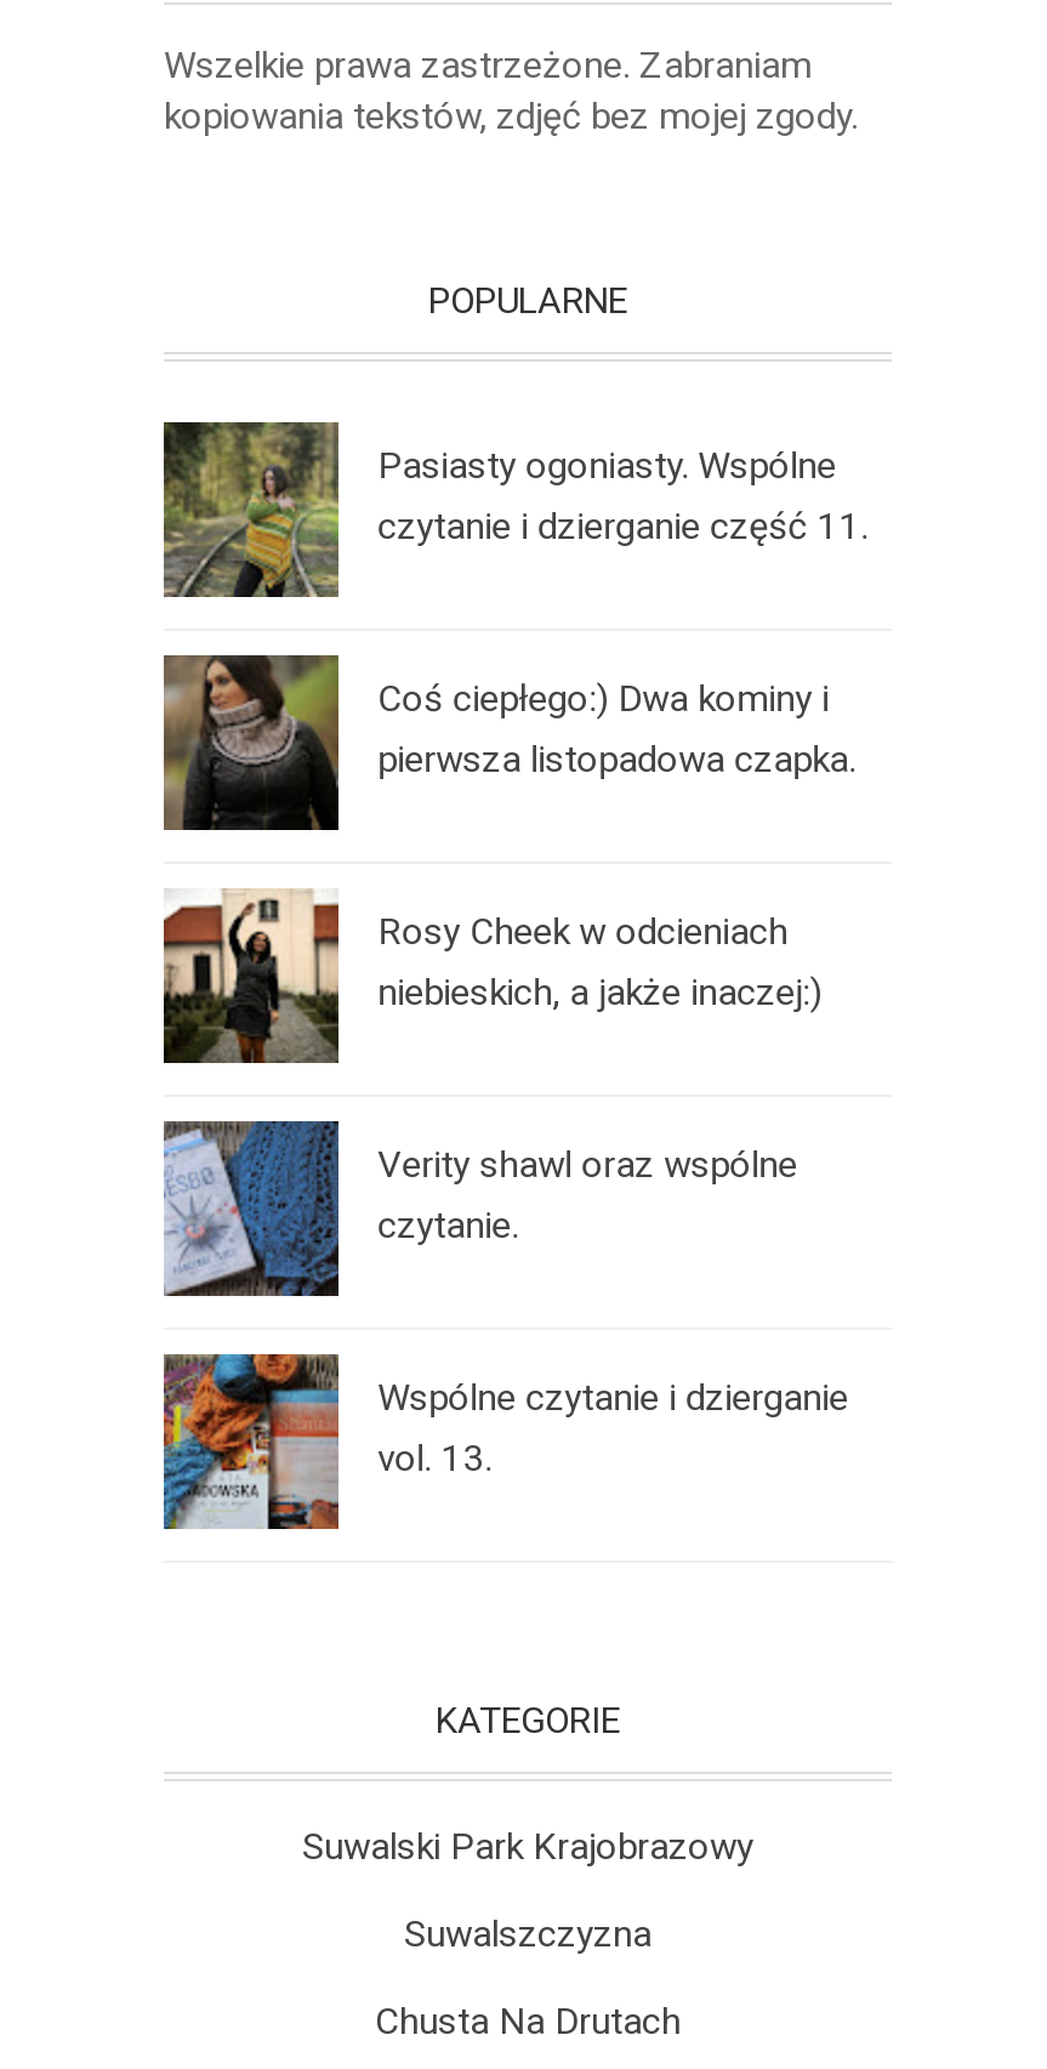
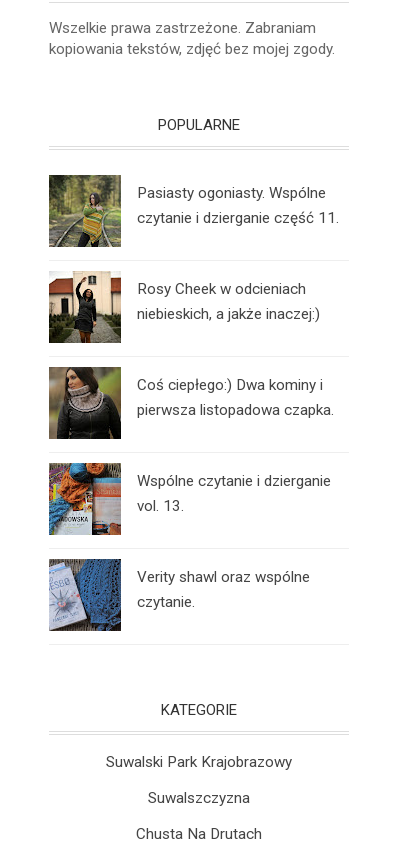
moved down: [image] | Coś ciepłego:) Dwa kominy i | pierwsza listopadowa czapka.

moved up: [image] | Rosy Cheek w odcieniach | niebieskich, a jakże inaczej:)

moved down: [image] | Verity shawl oraz wspólne | czytanie.

moved up: [image] | Wspólne czytanie i dzierganie | vol. 13.
